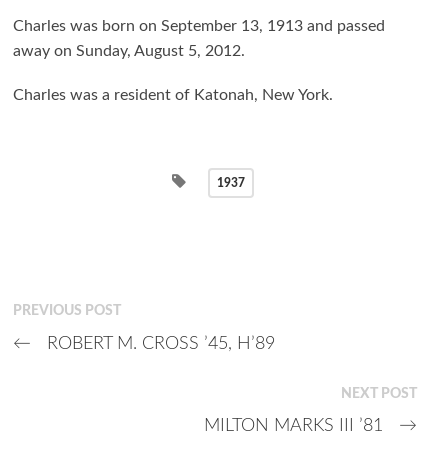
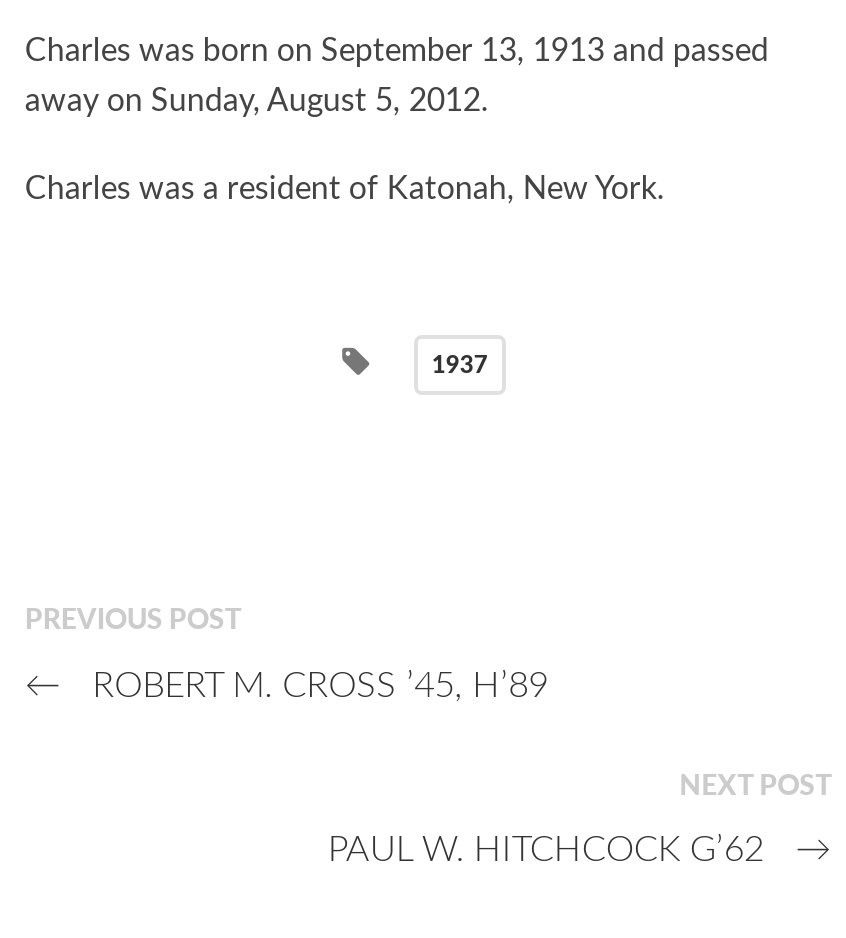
- MILTON MARKS III ’81
+ PAUL W. HITCHCOCK G’62
